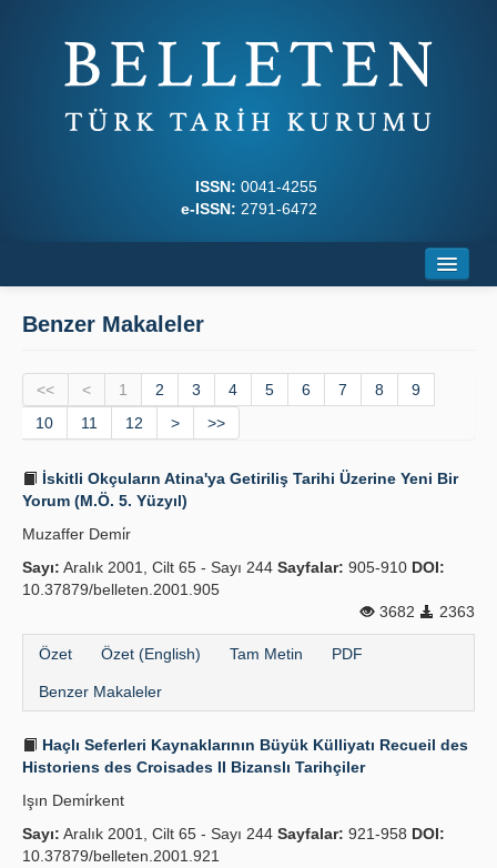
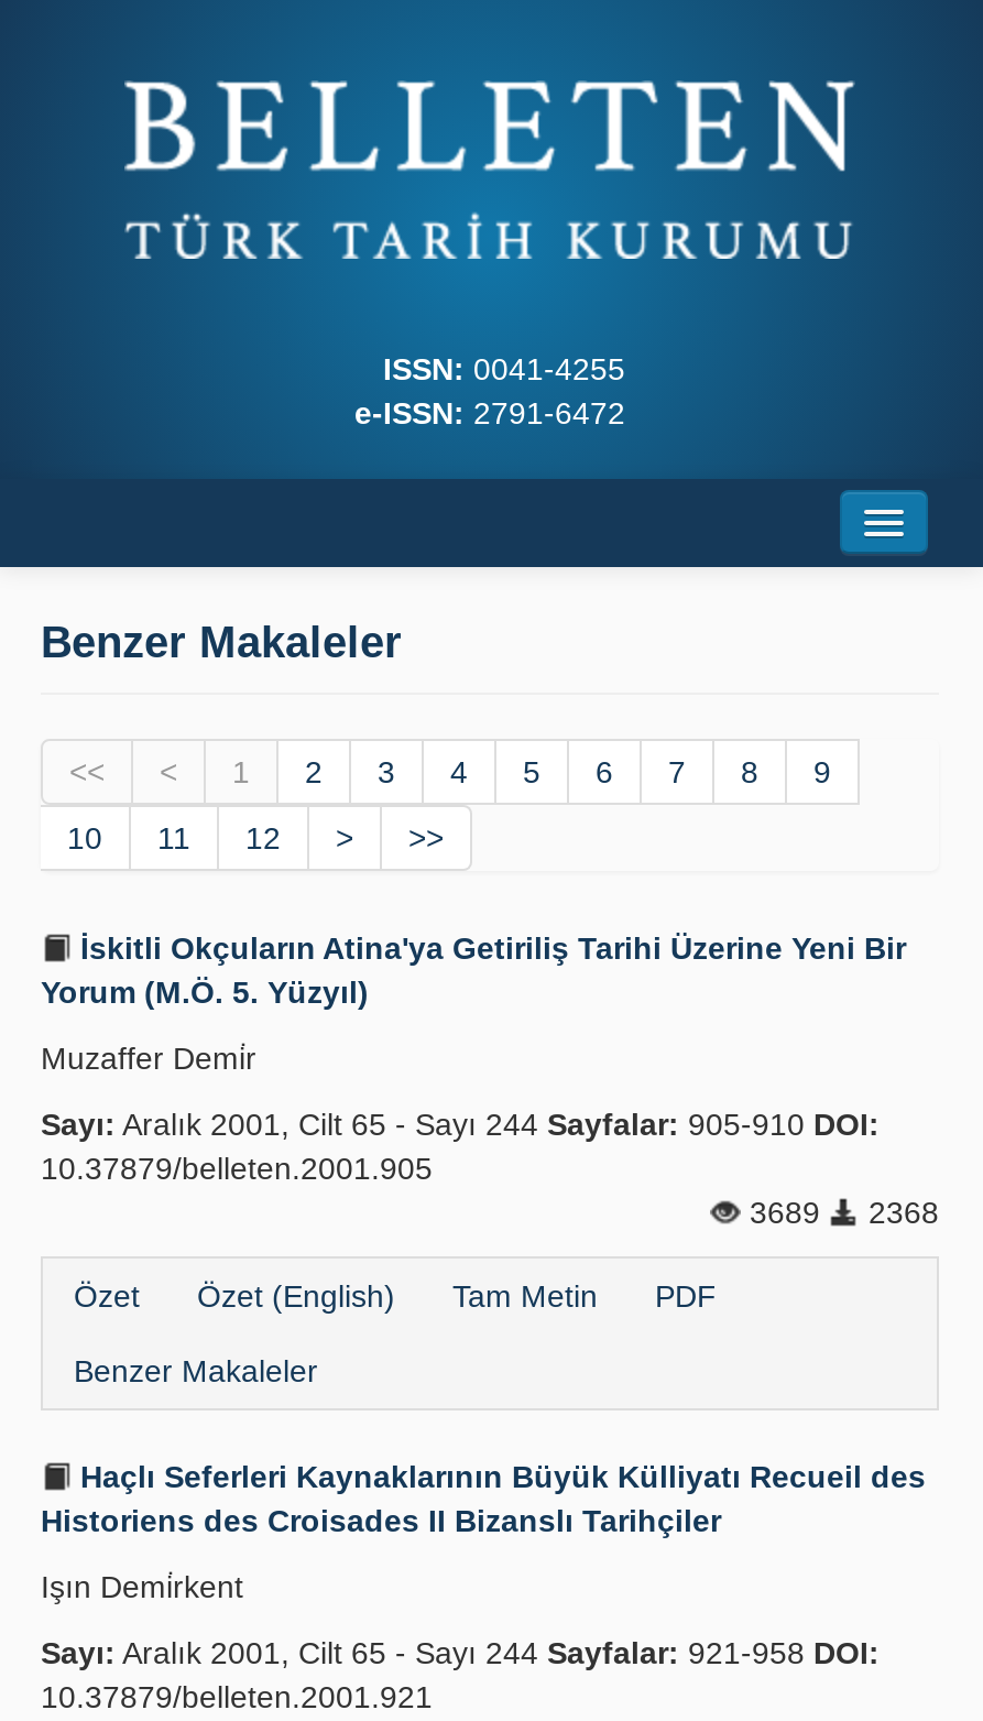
- 3682
+ 3689

- 2363
+ 2368
